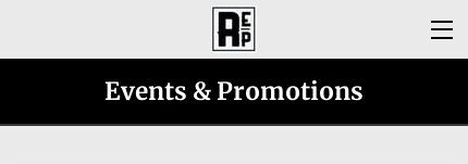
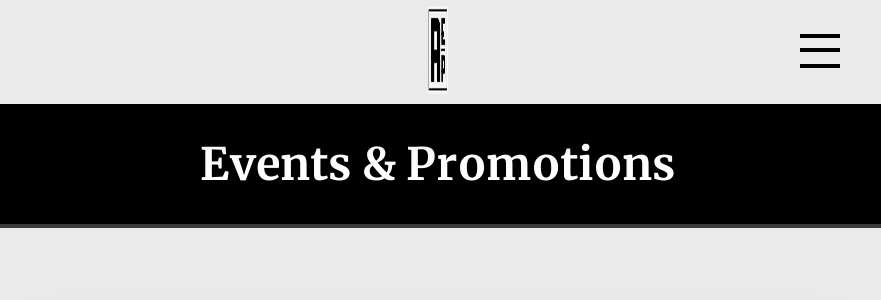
- [image]
+ [image]
